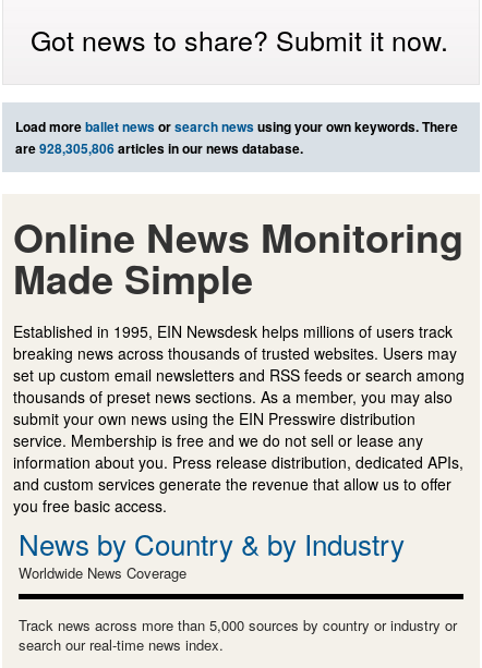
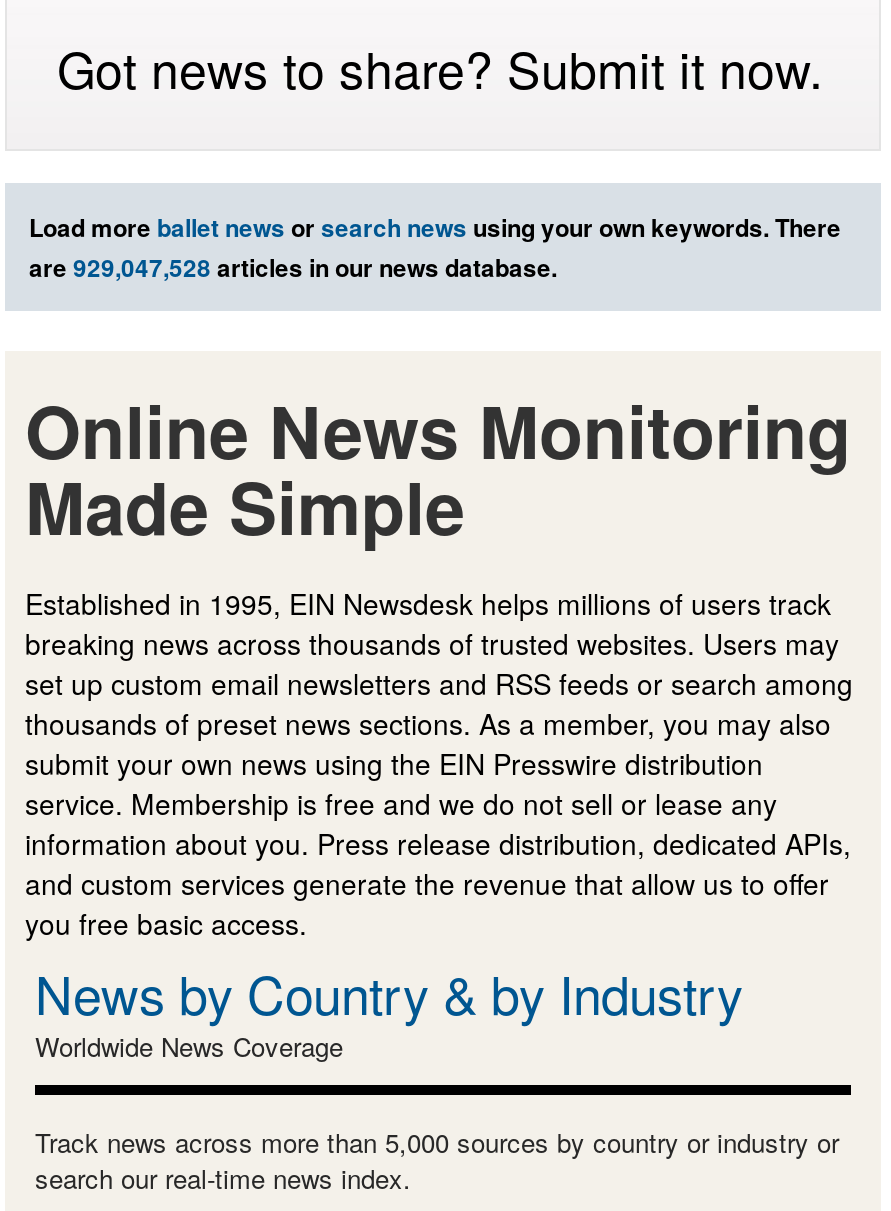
- are 928,305,806 articles in our news database.
+ are 929,047,528 articles in our news database.
